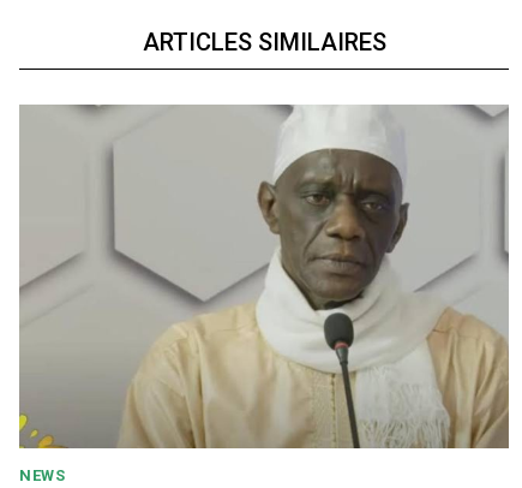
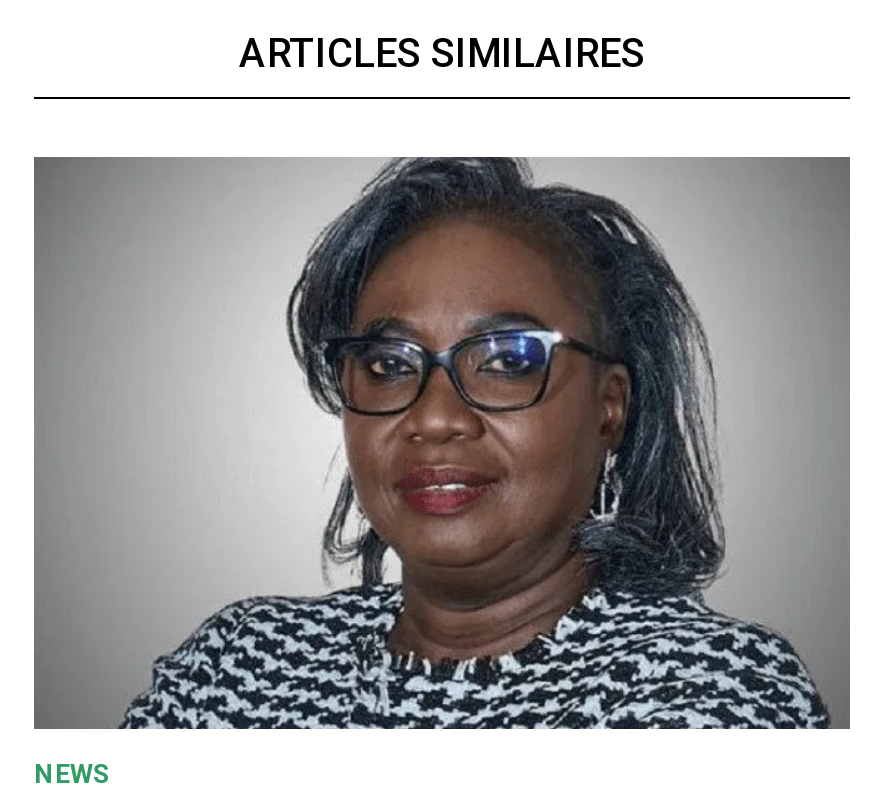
- [image]
+ [image]
